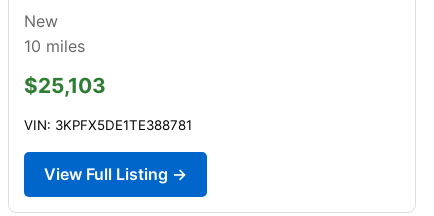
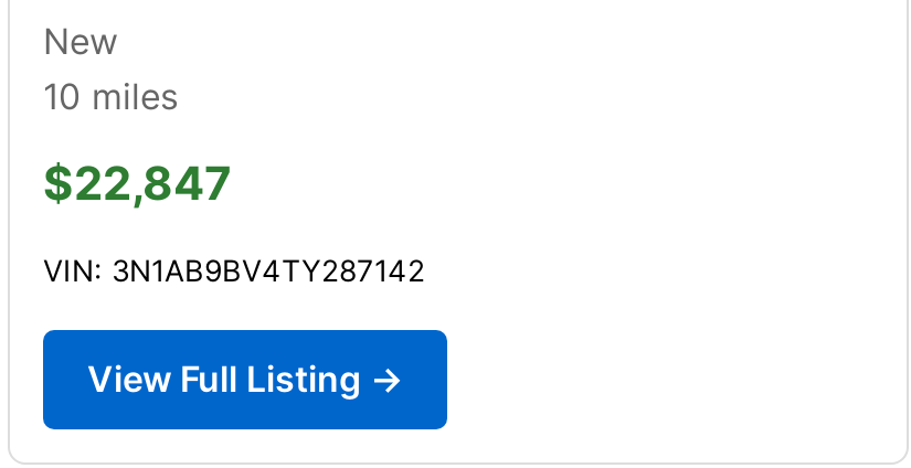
- $25,103
+ $22,847

- VIN: 3KPFX5DE1TE388781
+ VIN: 3N1AB9BV4TY287142
